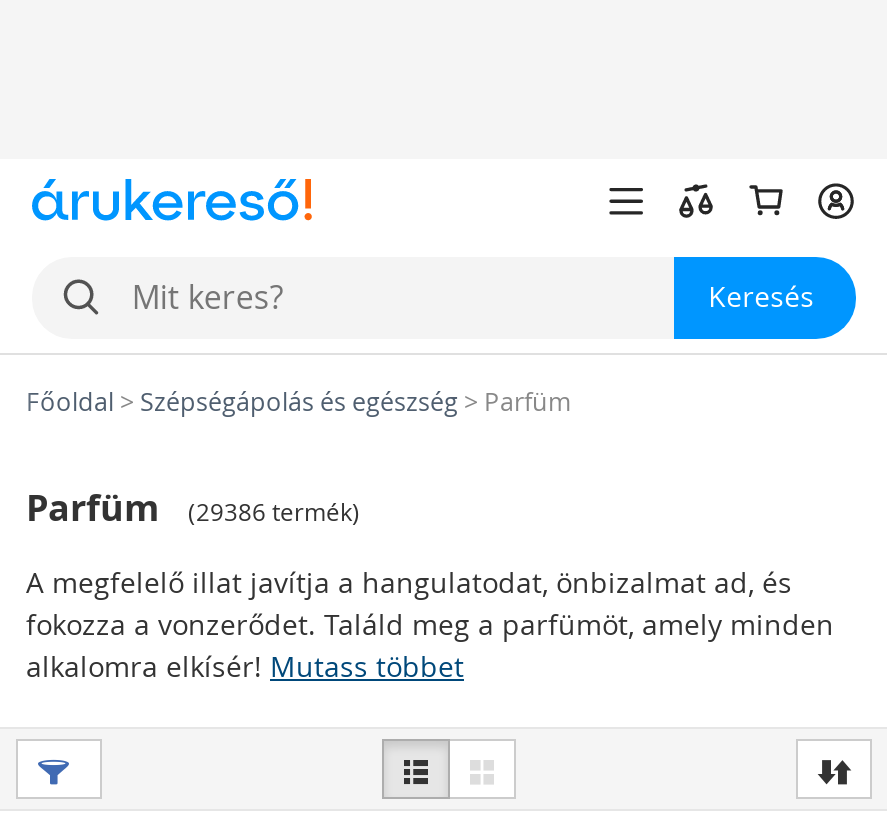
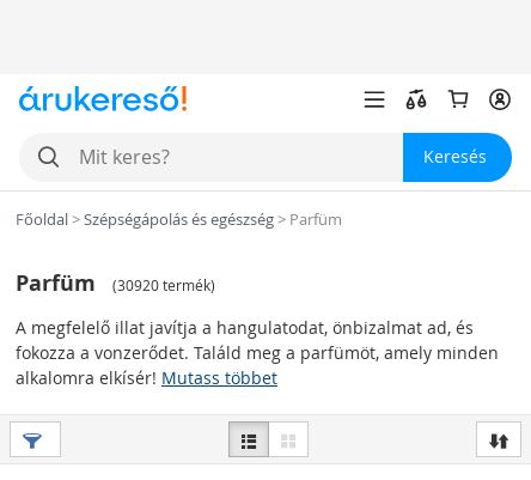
- Parfüm (29386 termék)
+ Parfüm (30920 termék)
